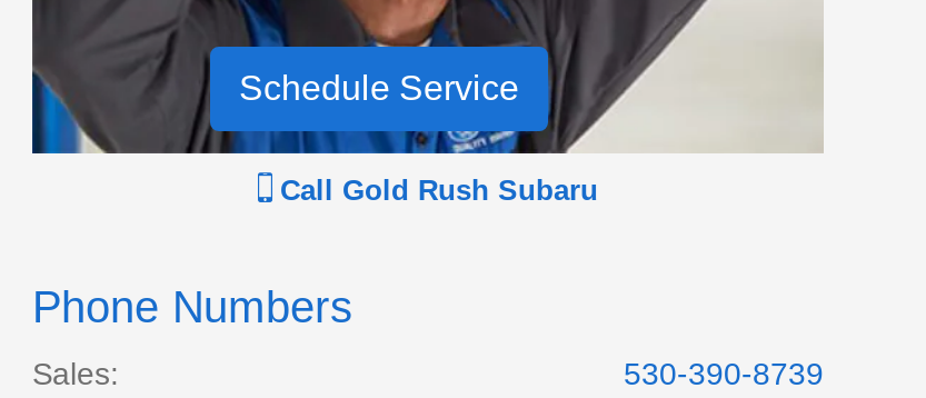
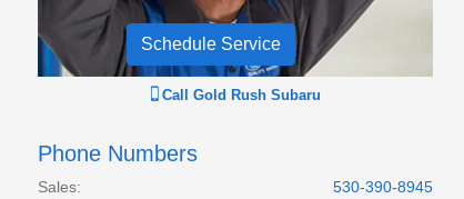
- 530-390-8739
+ 530-390-8945
